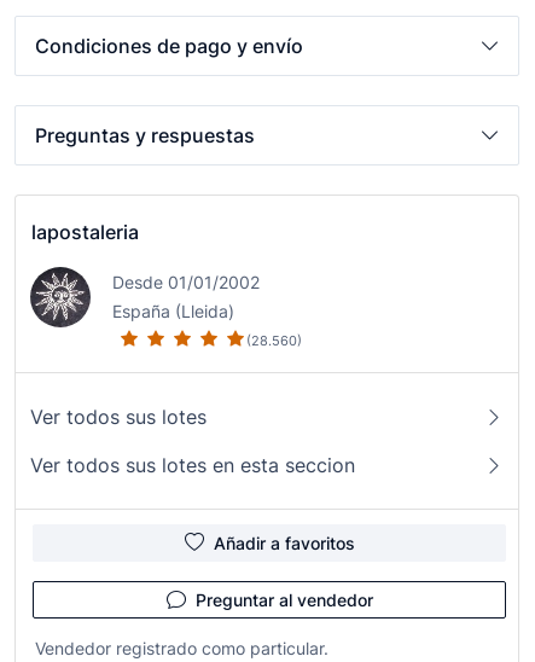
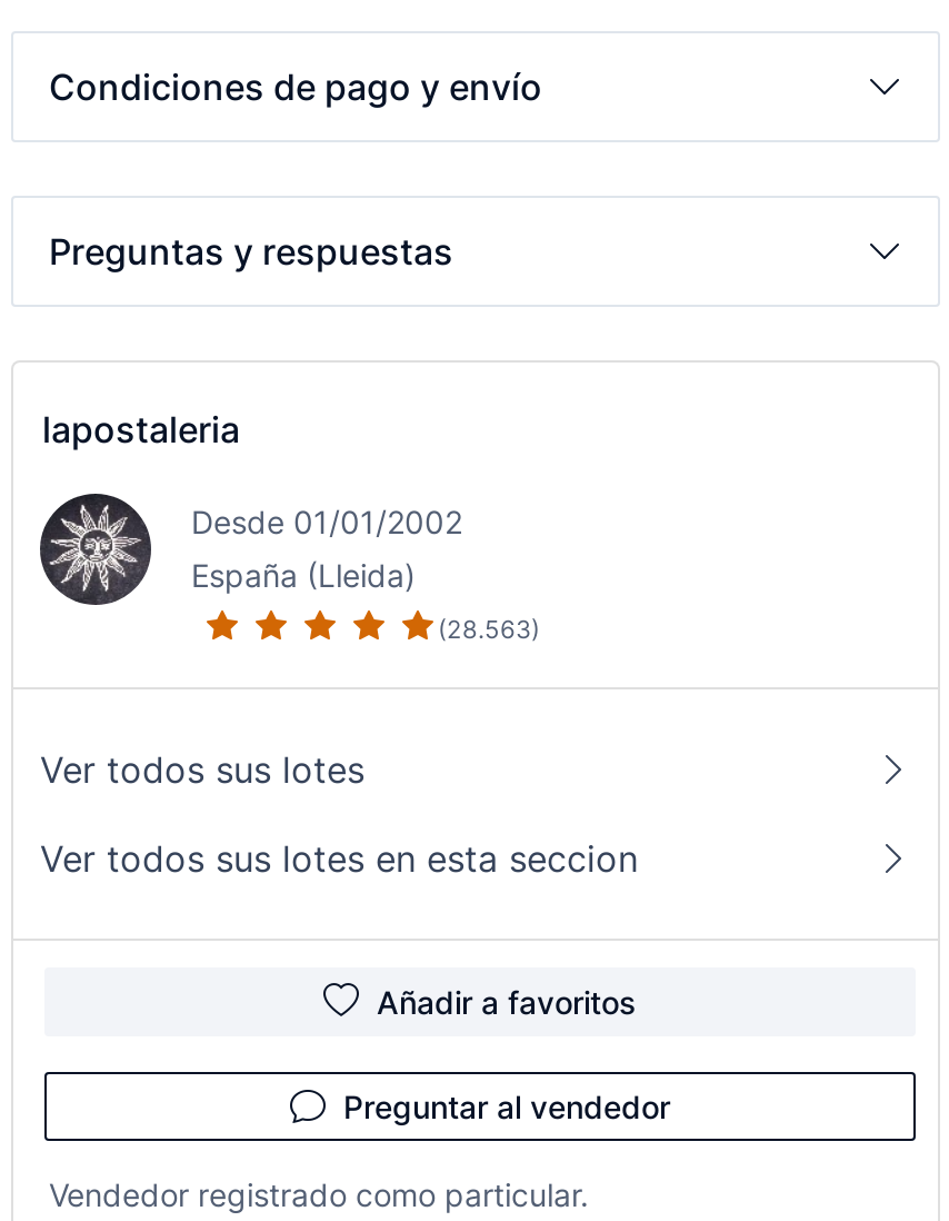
- (28.560)
+ (28.563)
